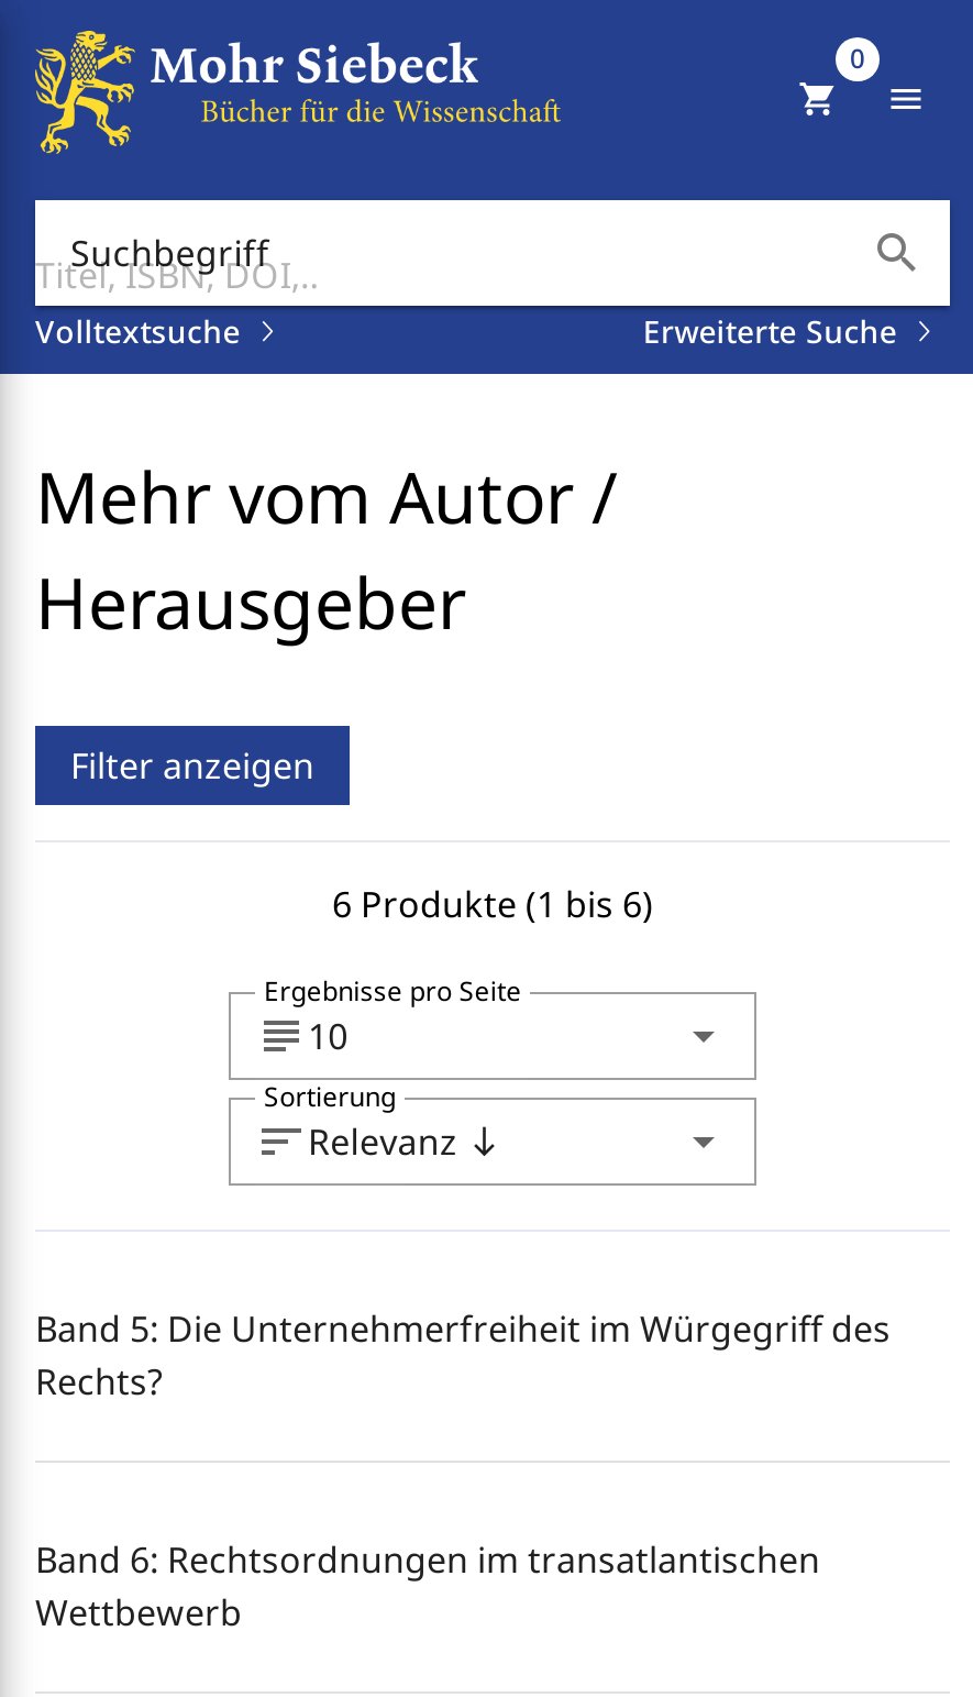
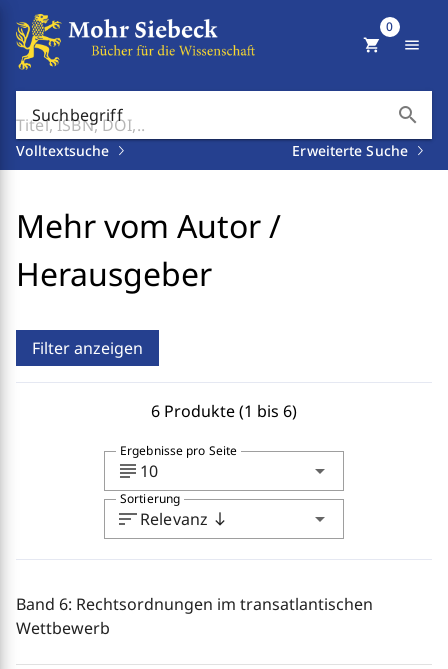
- Band 5: Die Unternehmerfreiheit im Würgegriff des
- Rechts?
